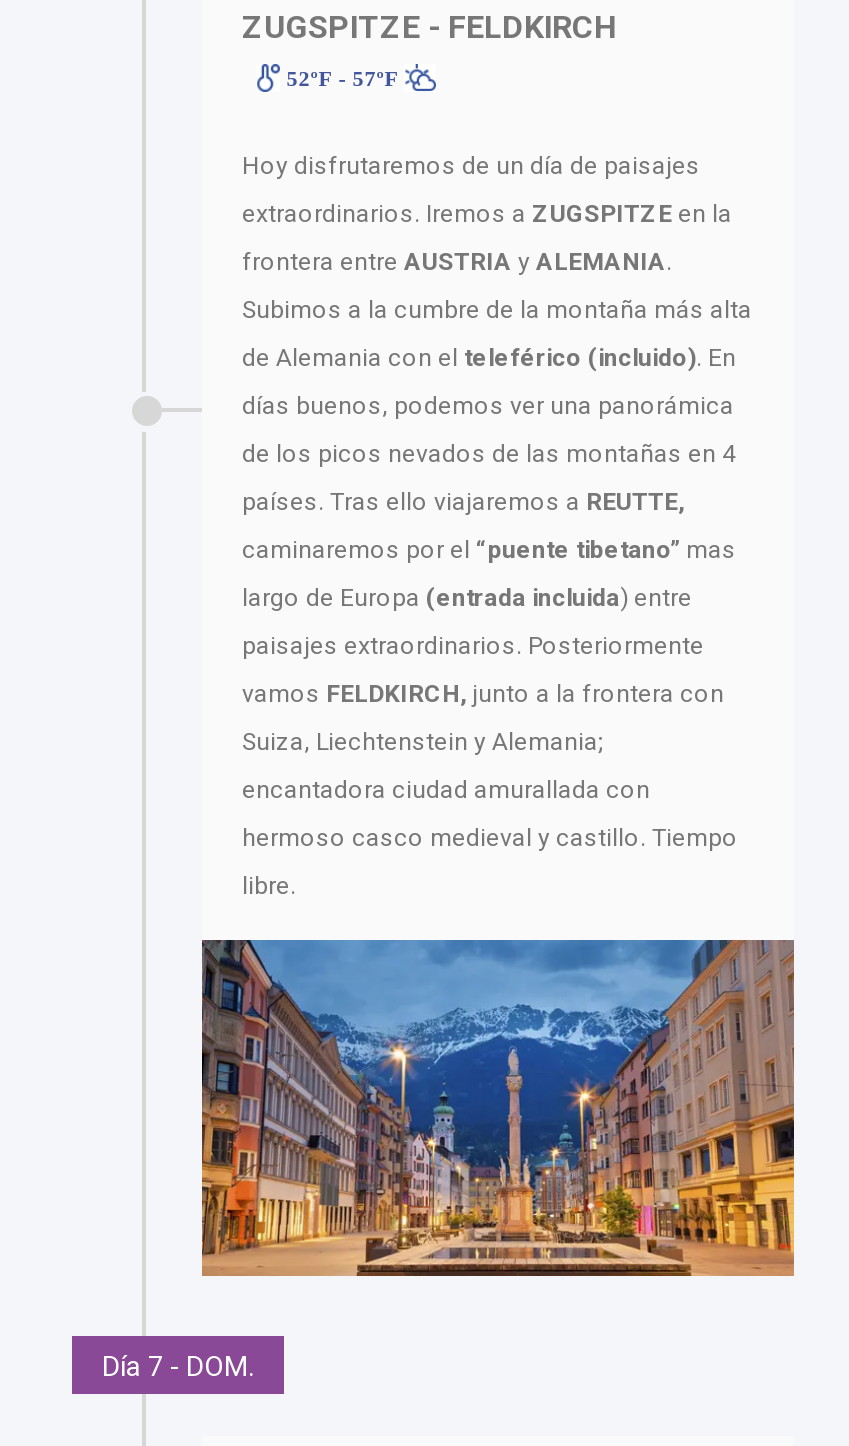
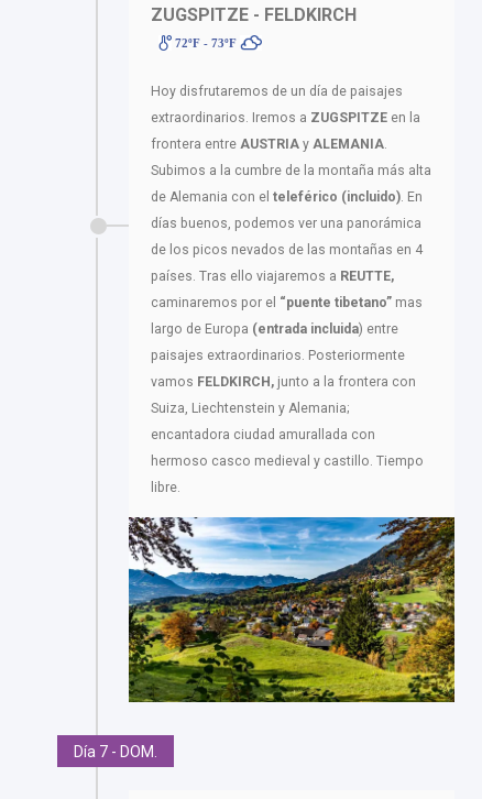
- 52ºF - 57ºF
+ 72ºF - 73ºF

- [image]
+ [image]
